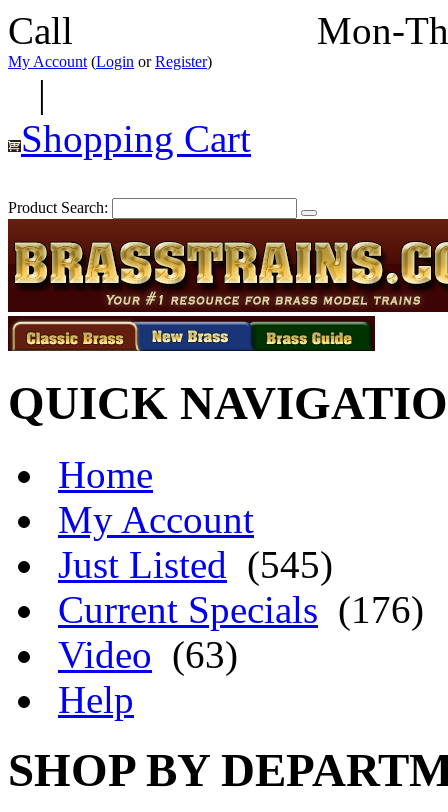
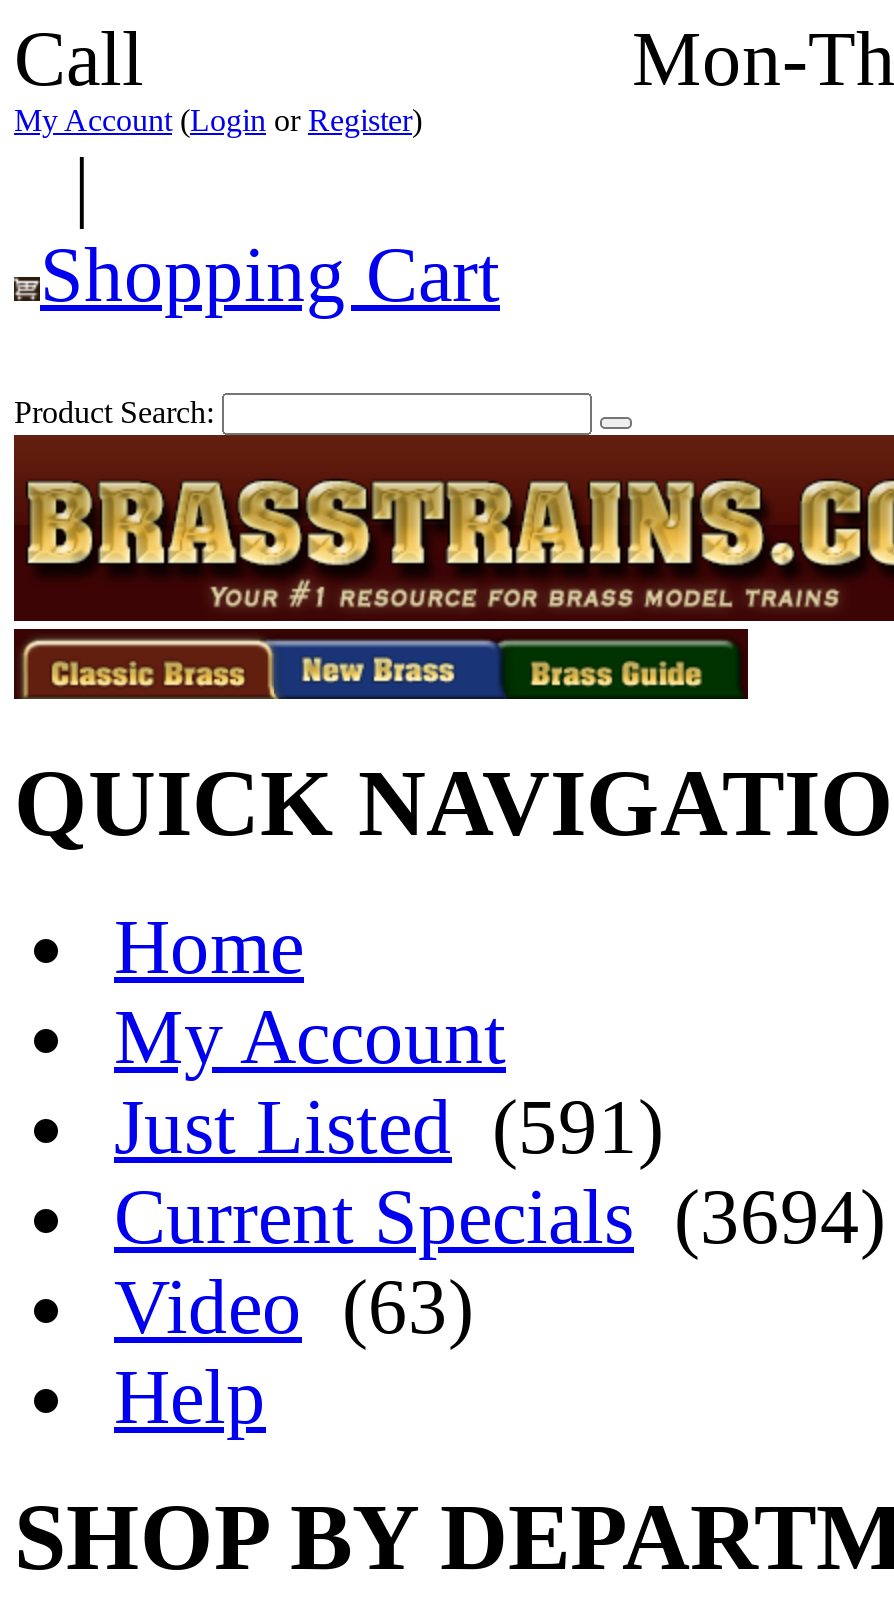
- Just Listed (545)
+ Just Listed (591)

- Current Specials (176)
+ Current Specials (3694)
